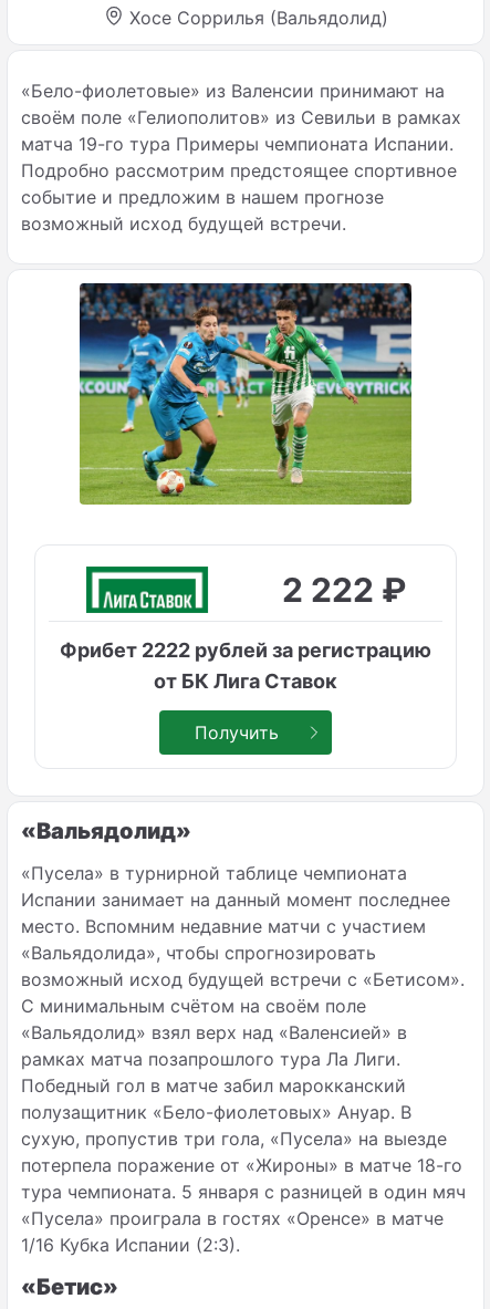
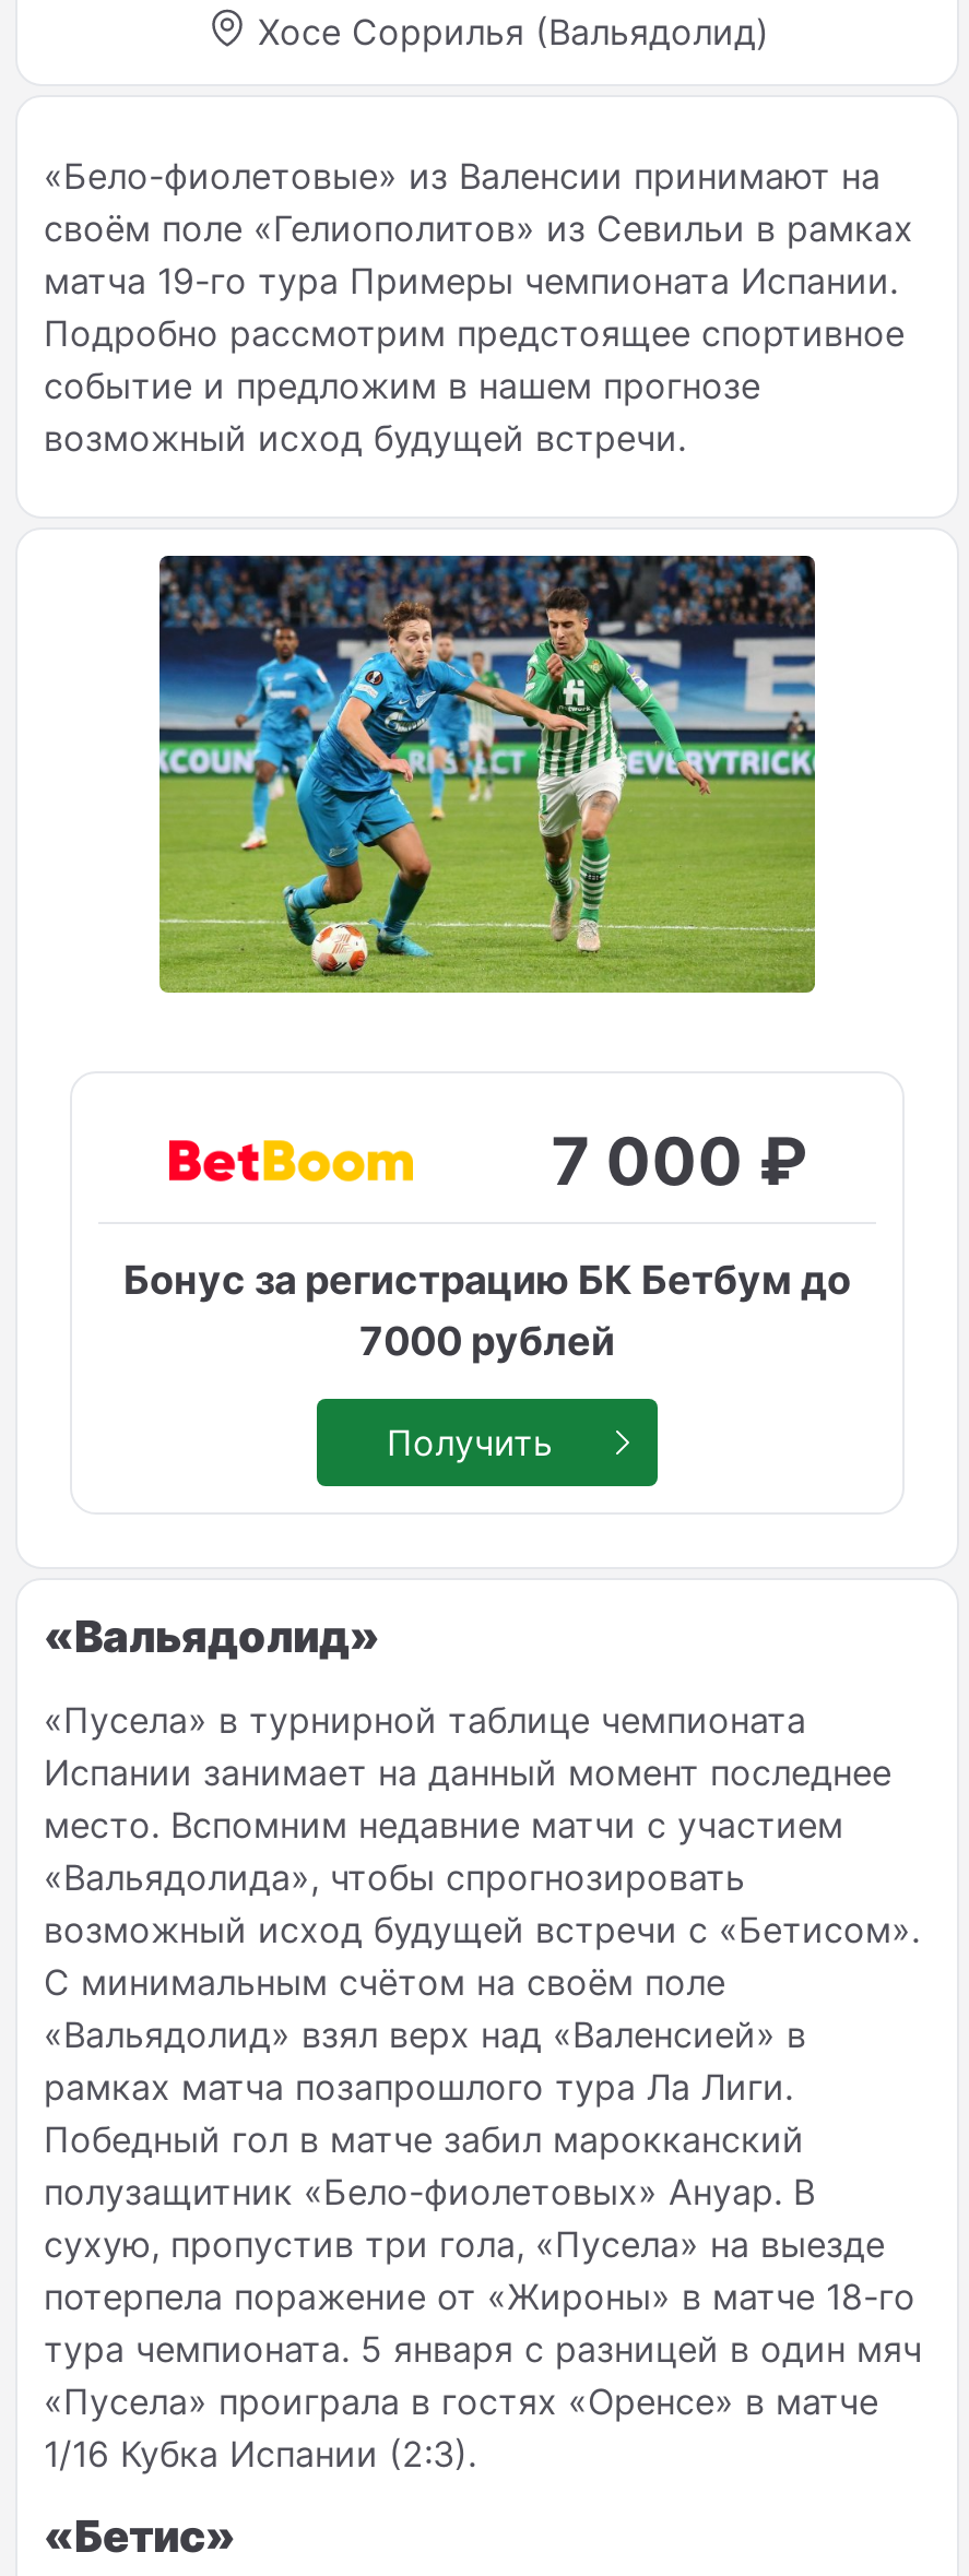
- [image]
- Фрибет 2222 рублей за регистрацию
- от БК Лига Ставок
+ [image]
+ Бонус за регистрацию БК Бетбум до
+ 7000 рублей

- 2 222 ₽
+ 7 000 ₽
